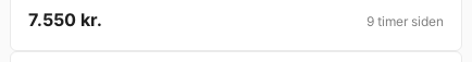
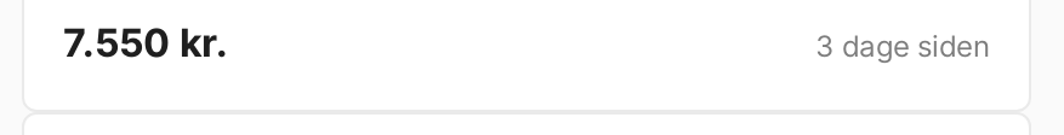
- 9 timer siden
+ 3 dage siden
